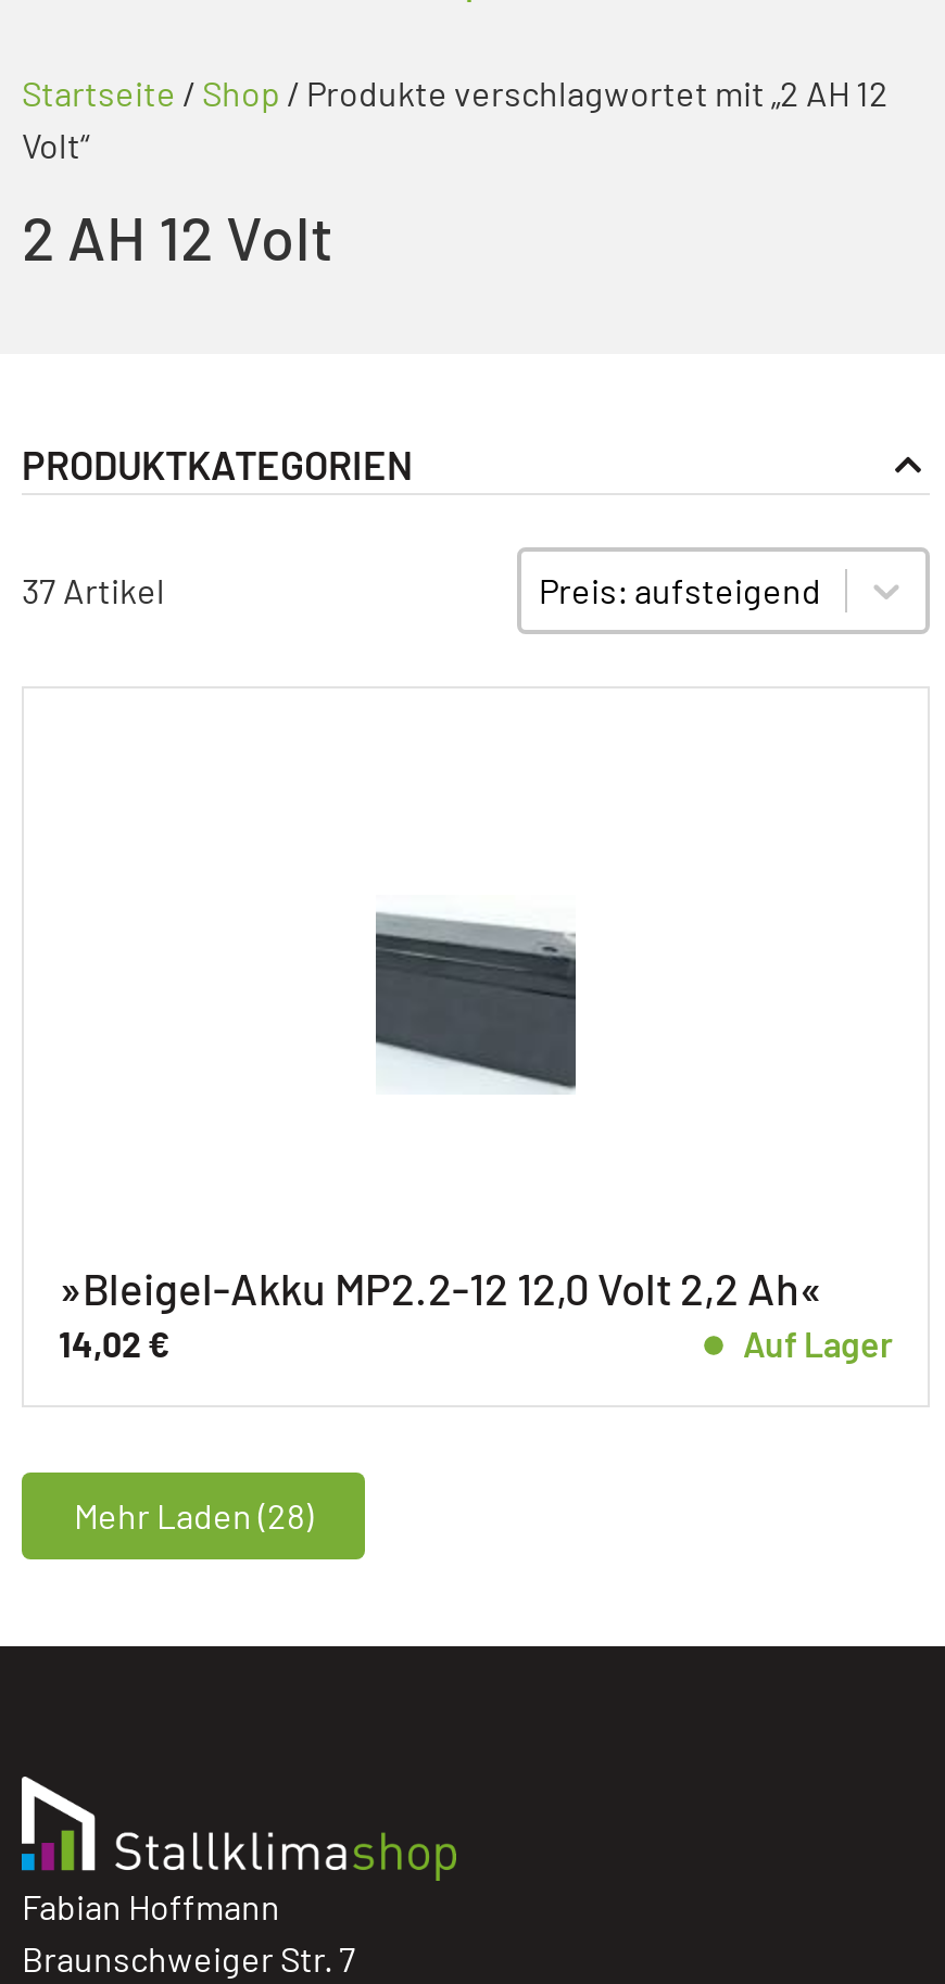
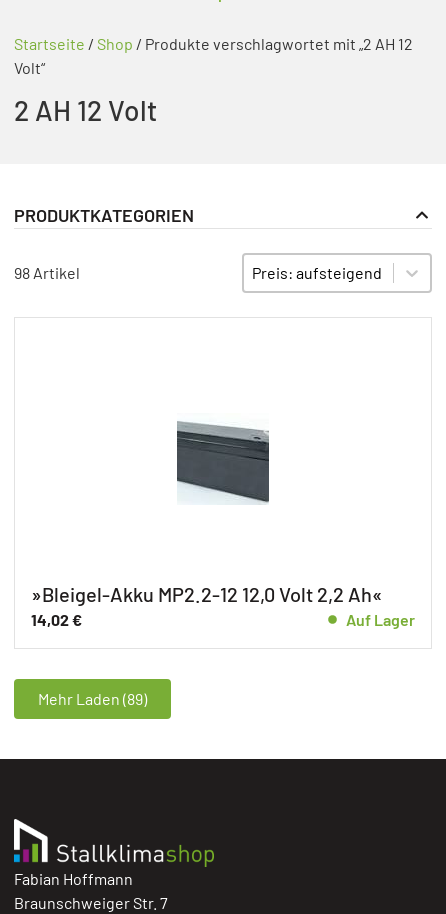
- 37 Artikel
+ 98 Artikel

- Mehr Laden (28)
+ Mehr Laden (89)
